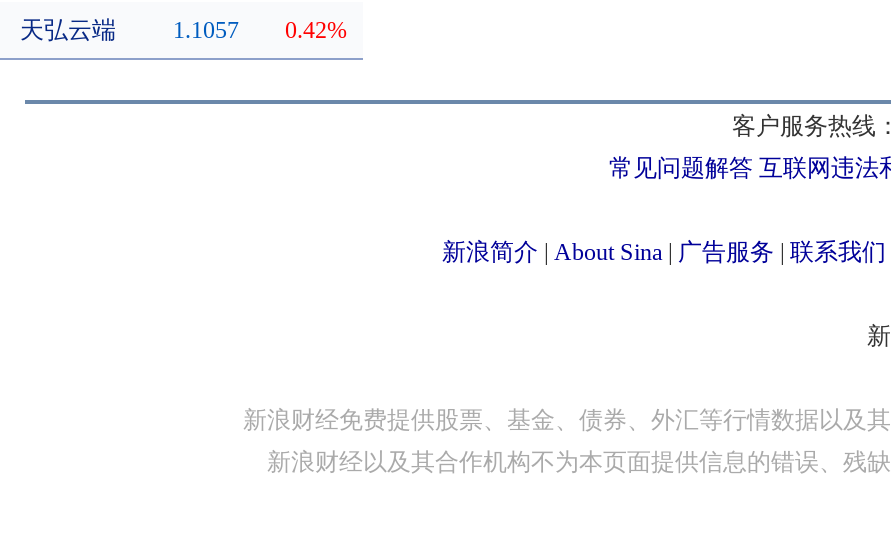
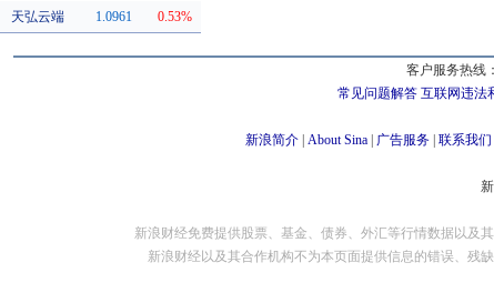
- 1.1057
+ 1.0961

- 0.42%
+ 0.53%
